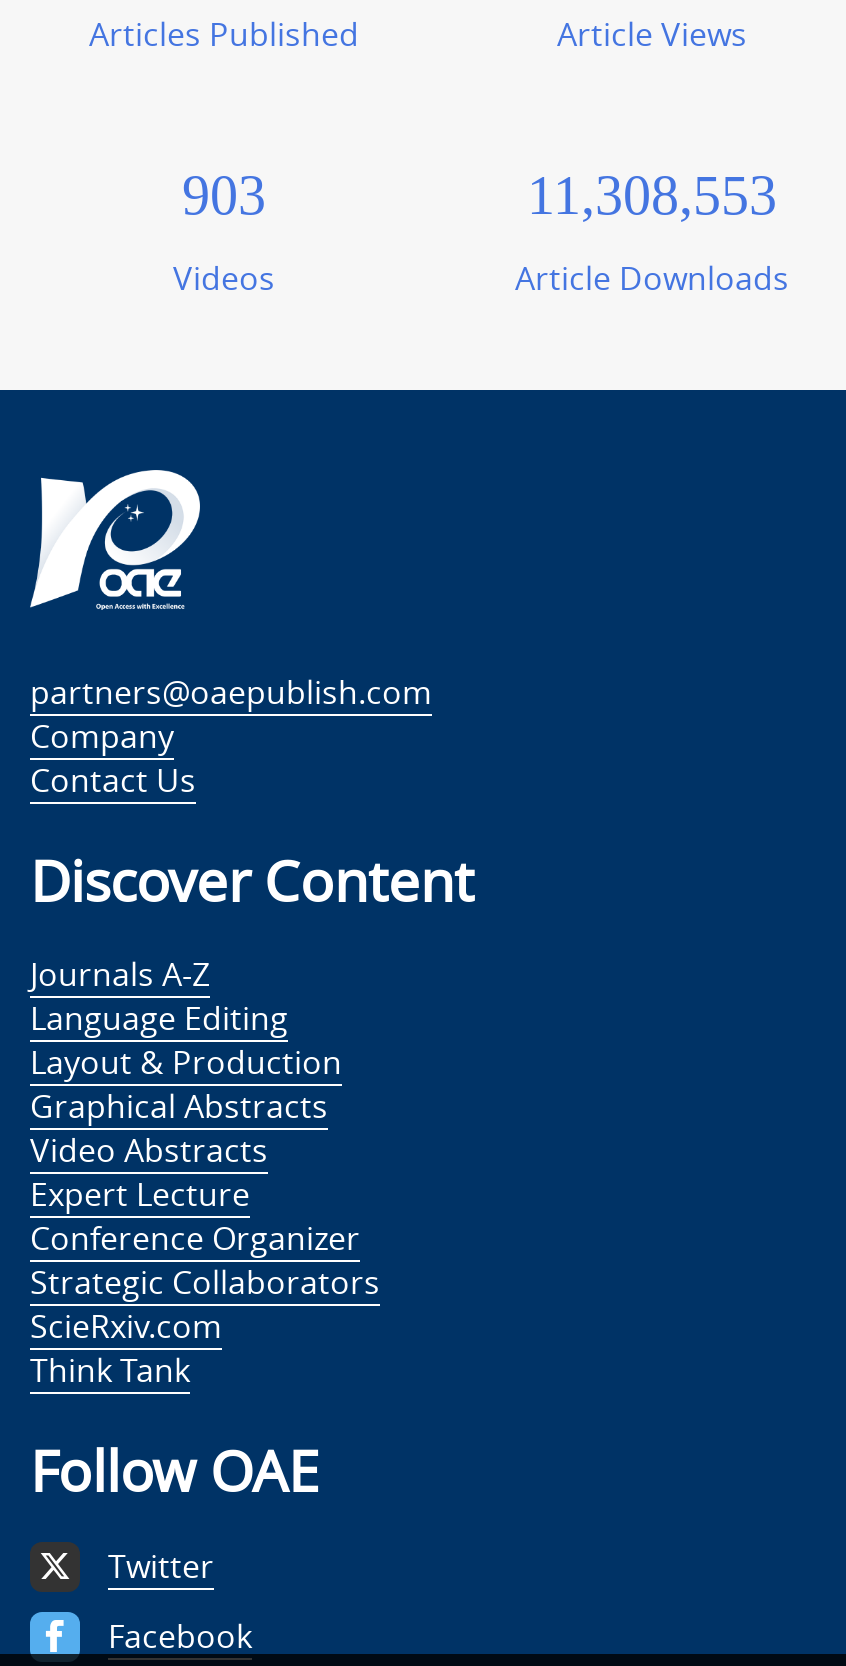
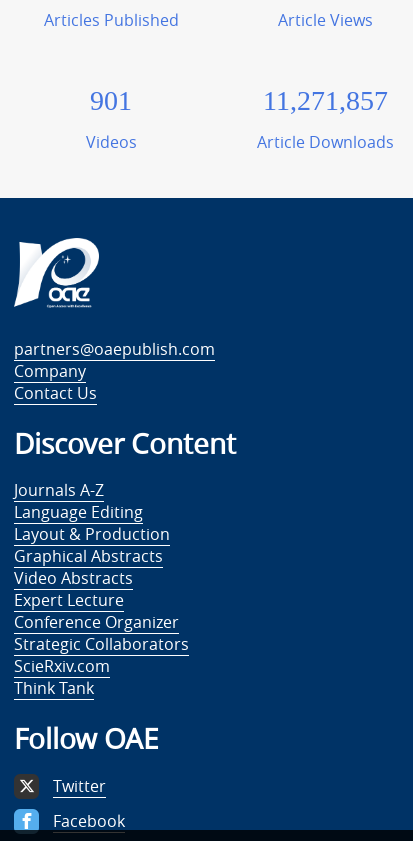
- 903
+ 901

- 11,308,553
+ 11,271,857
